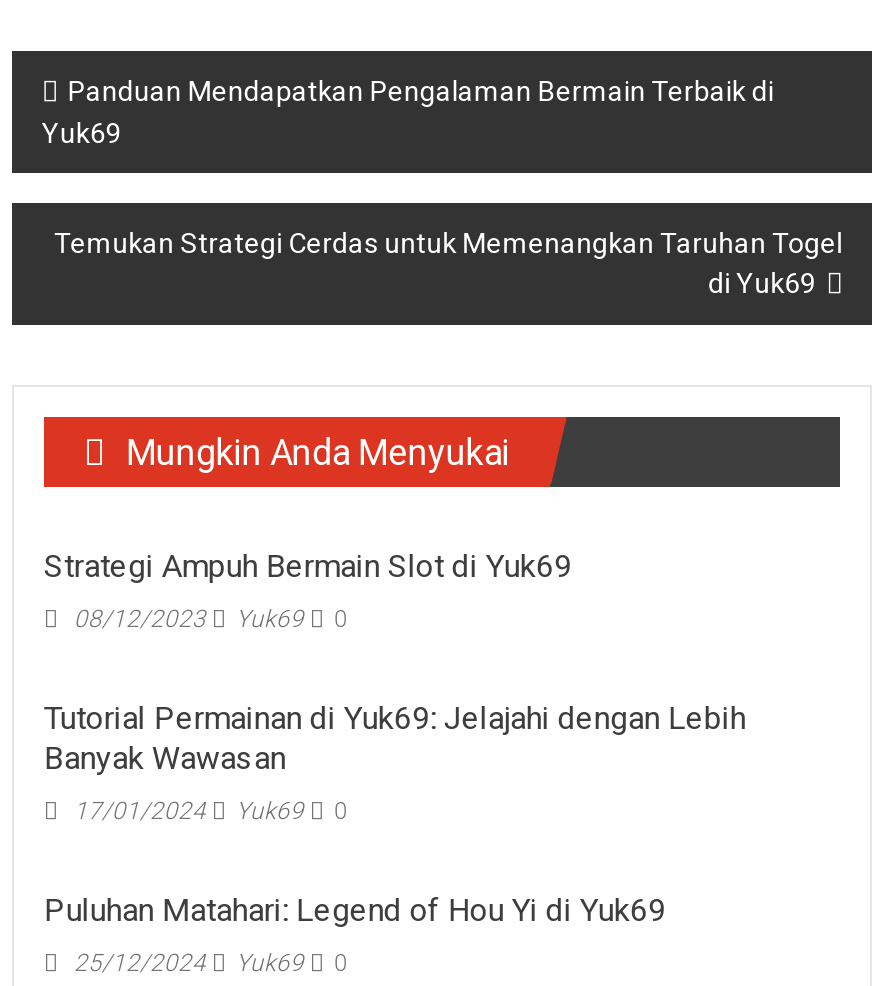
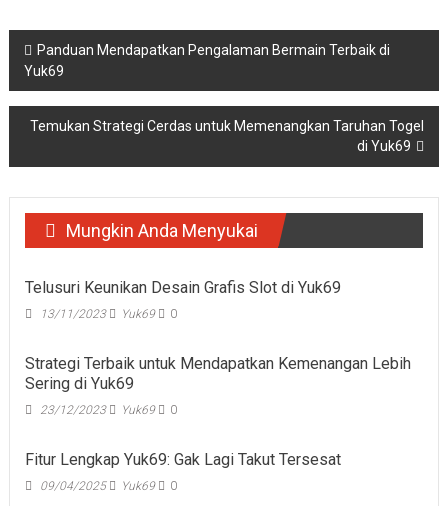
- Strategi Ampuh Bermain Slot di Yuk69
+ Telusuri Keunikan Desain Grafis Slot di Yuk69

- 08/12/2023 Yuk69 0
+ 13/11/2023 Yuk69 0

- Tutorial Permainan di Yuk69: Jelajahi dengan Lebih
- Banyak Wawasan
+ Strategi Terbaik untuk Mendapatkan Kemenangan Lebih
+ Sering di Yuk69

- 17/01/2024 Yuk69 0
+ 23/12/2023 Yuk69 0

- Puluhan Matahari: Legend of Hou Yi di Yuk69
+ Fitur Lengkap Yuk69: Gak Lagi Takut Tersesat

- 25/12/2024 Yuk69 0
+ 09/04/2025 Yuk69 0
